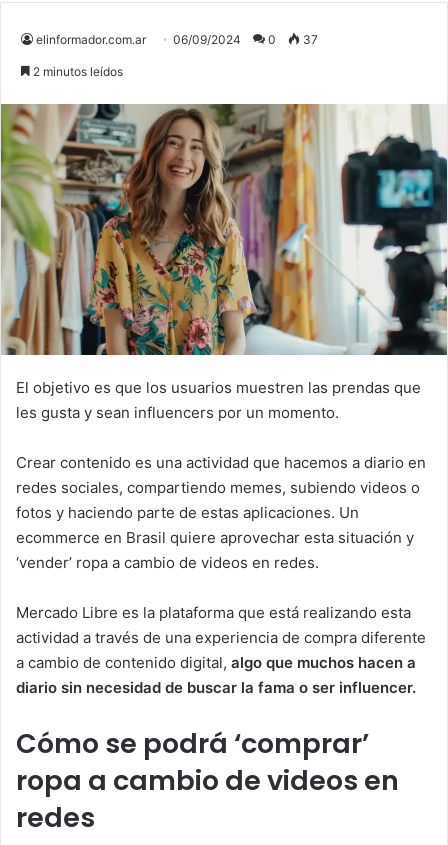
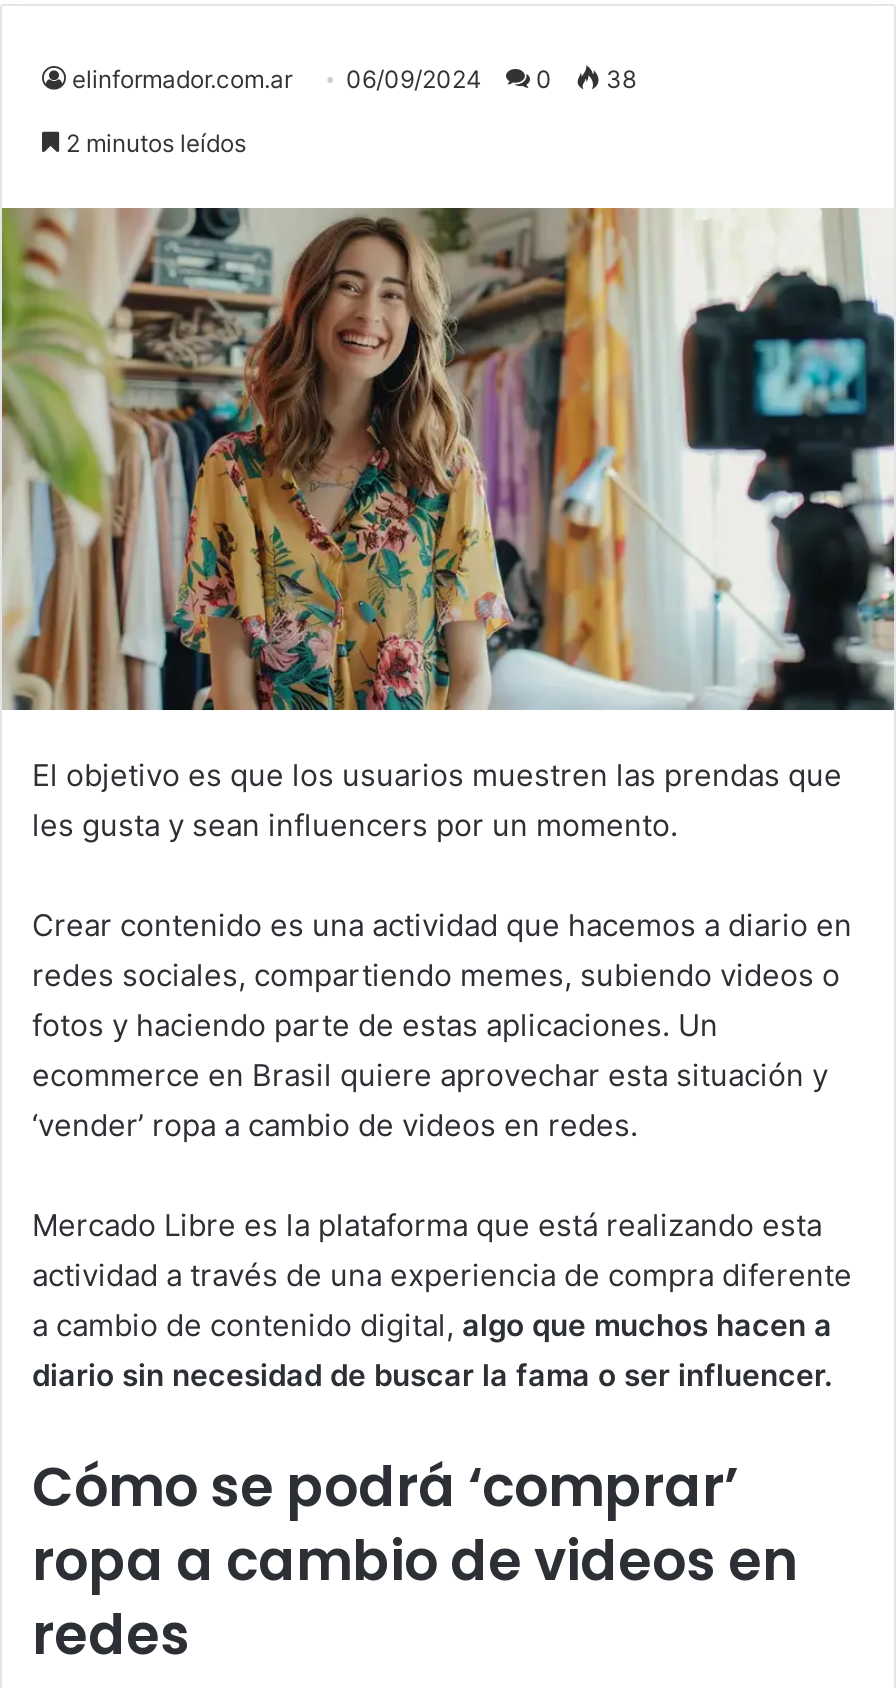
- elinformador.com.ar 06/09/2024 0 37
+ elinformador.com.ar 06/09/2024 0 38
